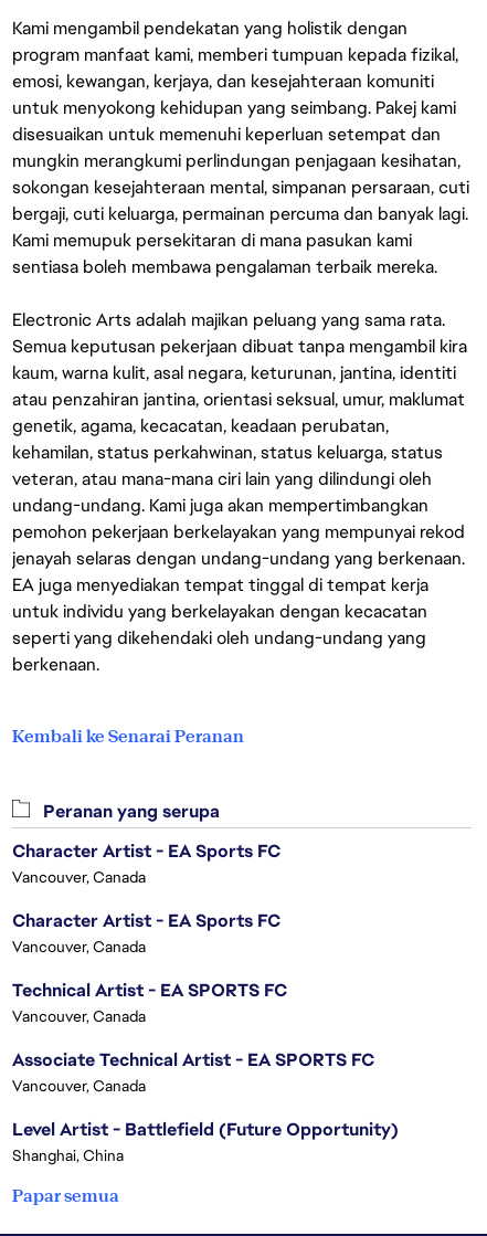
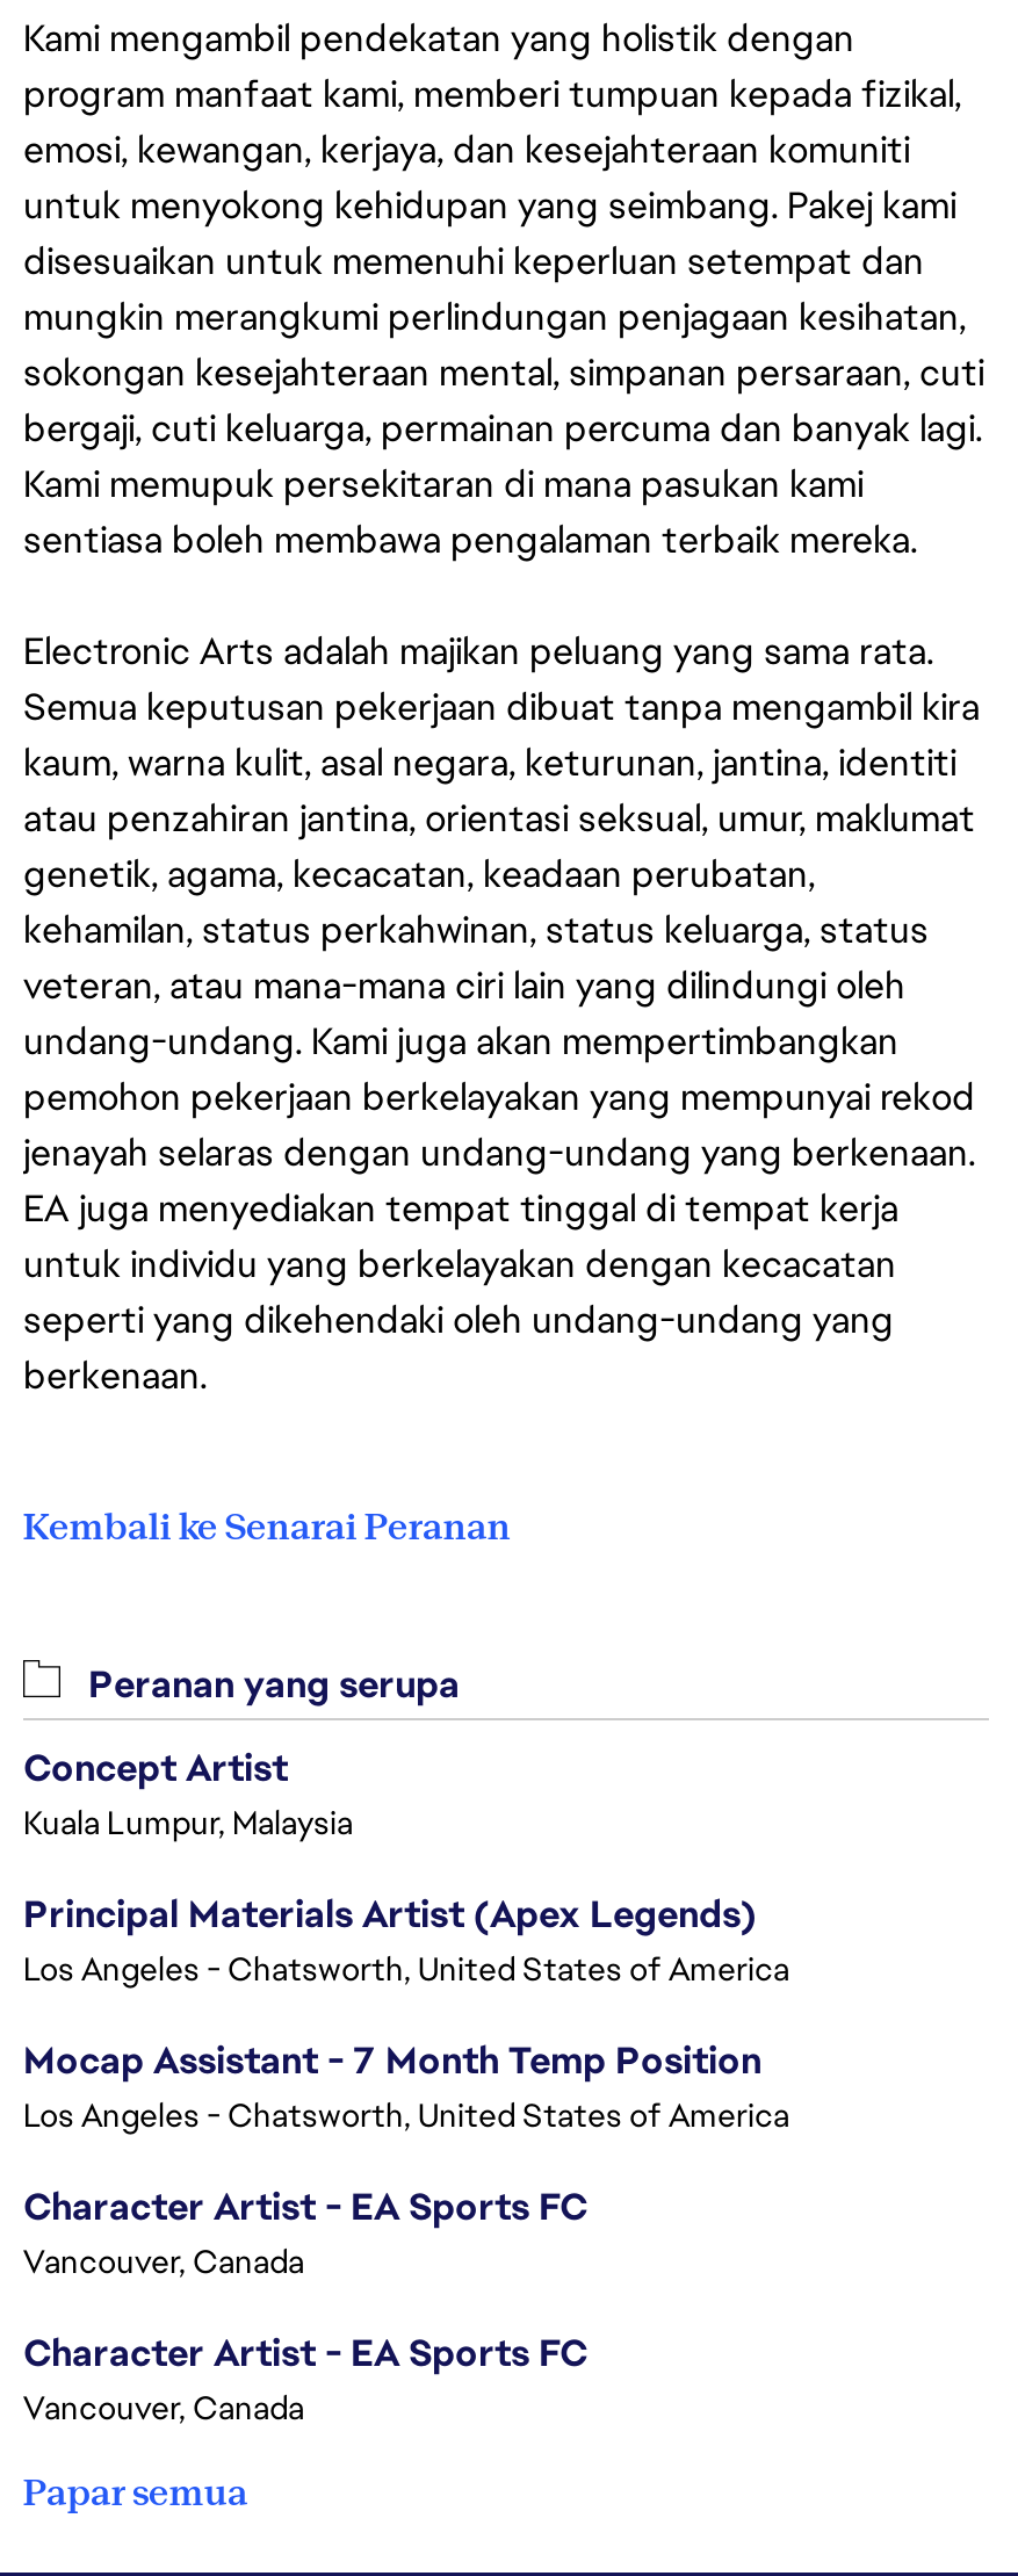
+ Concept Artist
+ Kuala Lumpur, Malaysia
+ Principal Materials Artist (Apex Legends)
+ Los Angeles - Chatsworth, United States of America
+ Mocap Assistant - 7 Month Temp Position
+ Los Angeles - Chatsworth, United States of America

moved down: Character Artist - EA Sports FC | Vancouver, Canada | Character Artist - EA Sports FC | Vancouver, Canada

- Technical Artist - EA SPORTS FC
- Vancouver, Canada
- Associate Technical Artist - EA SPORTS FC
- Vancouver, Canada
- Level Artist - Battlefield (Future Opportunity)
- Shanghai, China
